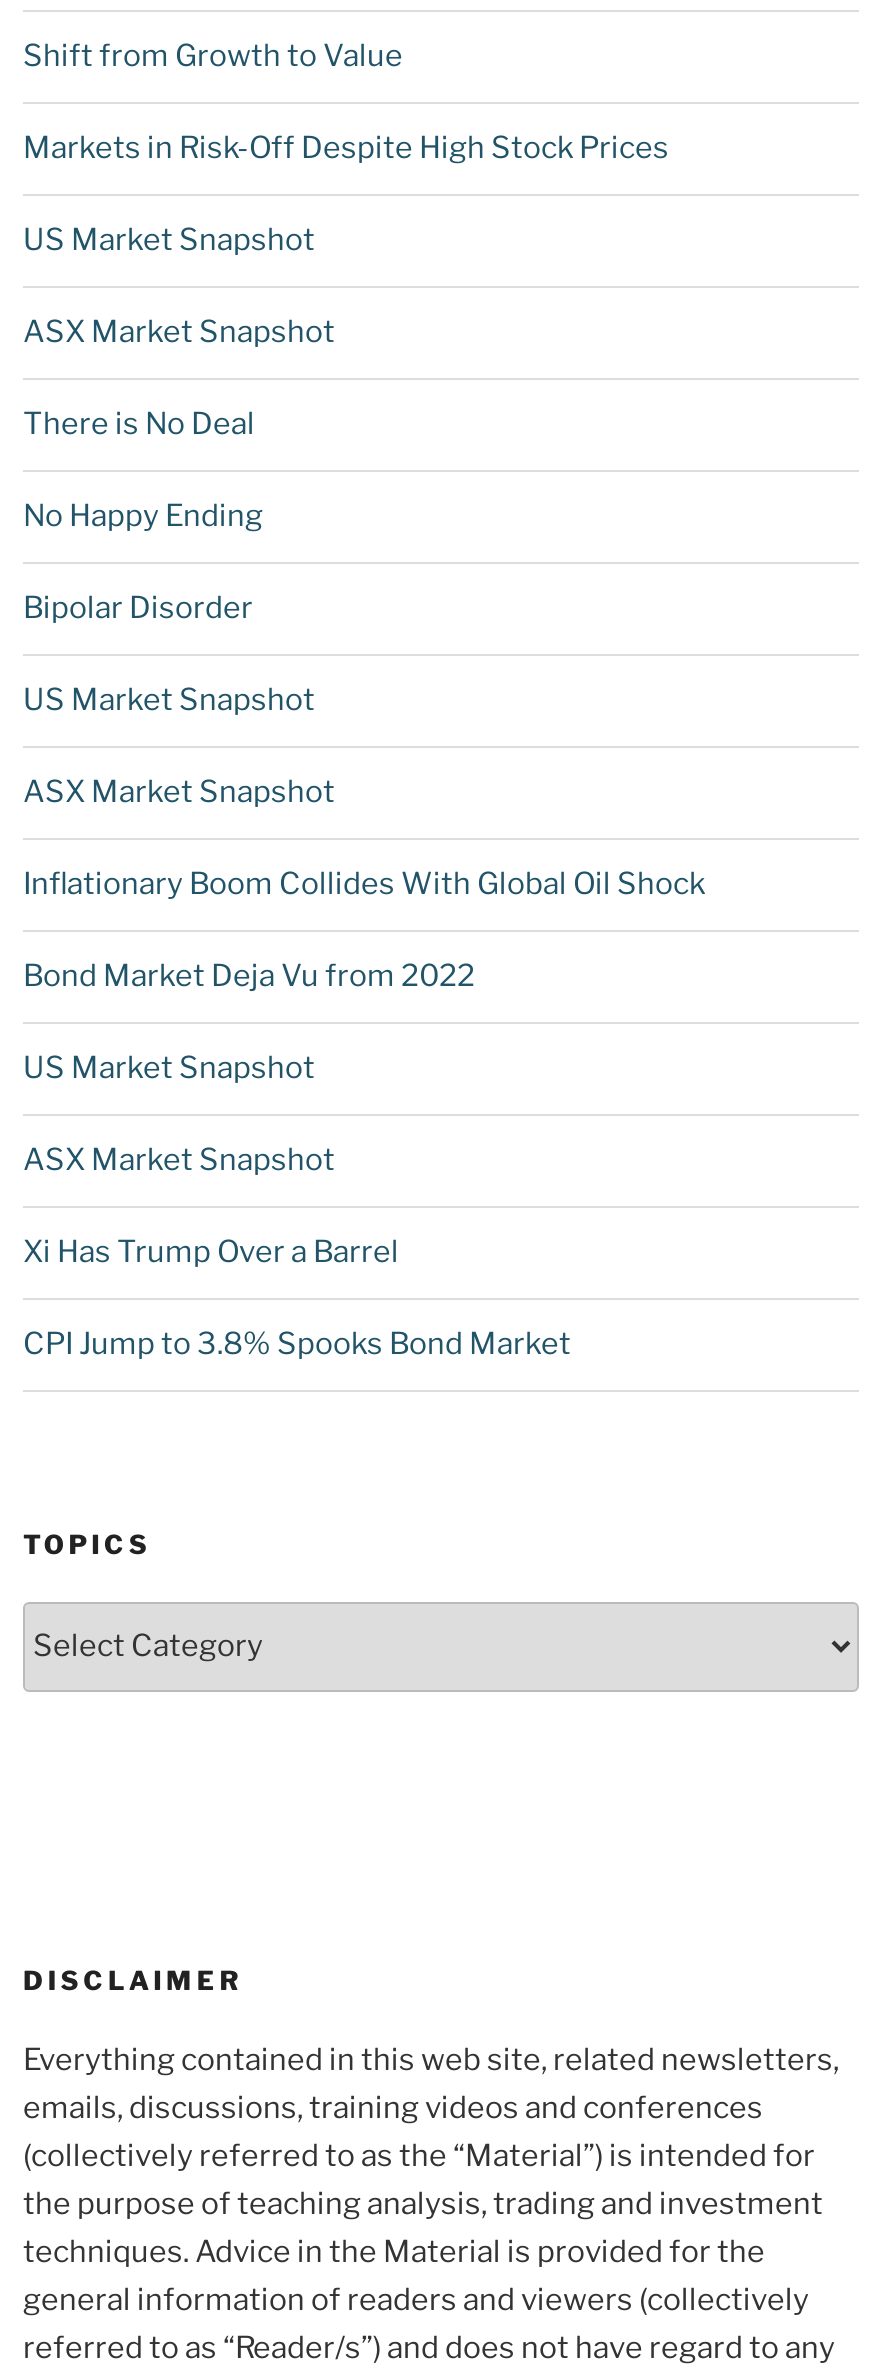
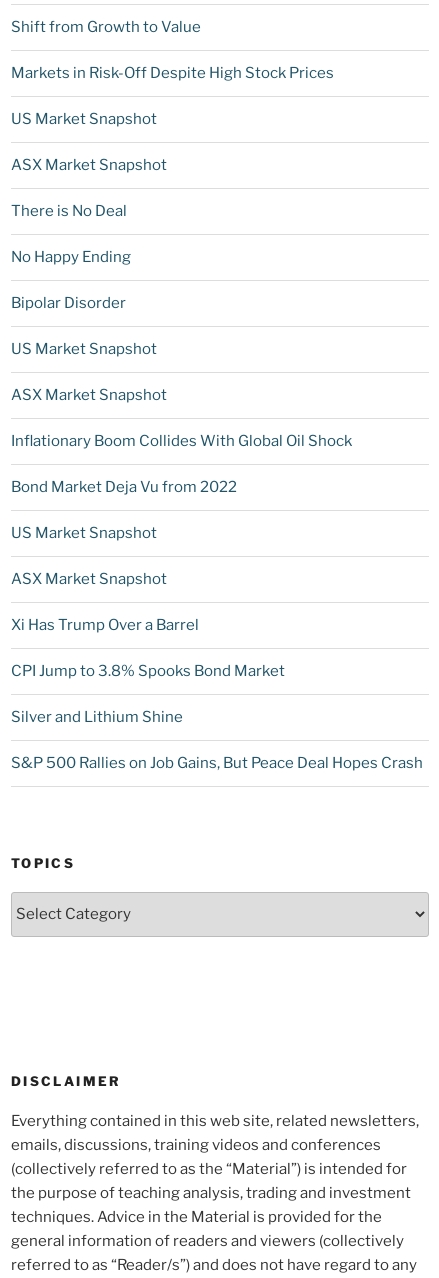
+ Silver and Lithium Shine
+ S&P 500 Rallies on Job Gains, But Peace Deal Hopes Crash
